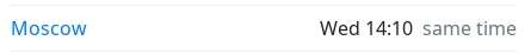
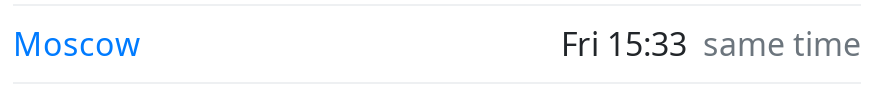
- Wed 14:10 same time
+ Fri 15:33 same time
